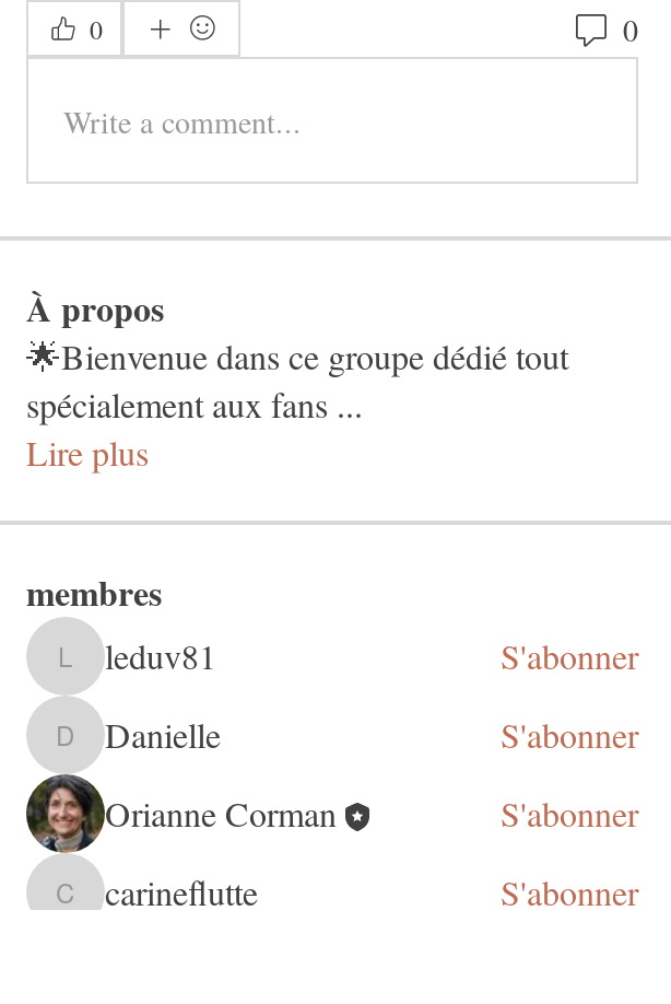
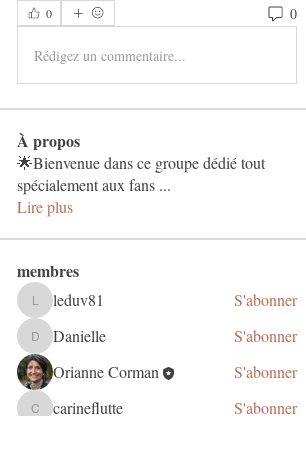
- Write a comment...
+ Rédigez un commentaire...
